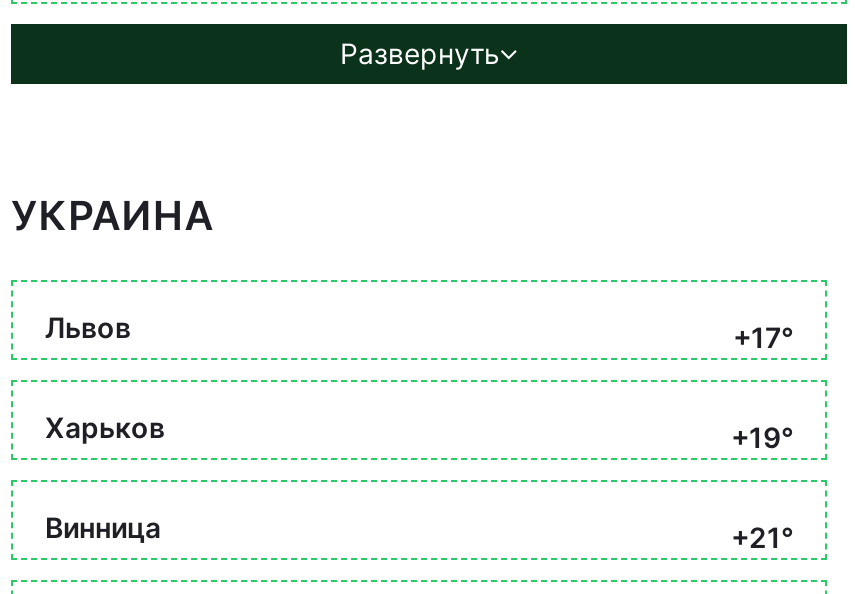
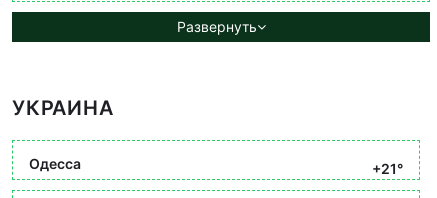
- Львов
- +17°
- Харьков
- +19°
- Винница
+ Одесса
